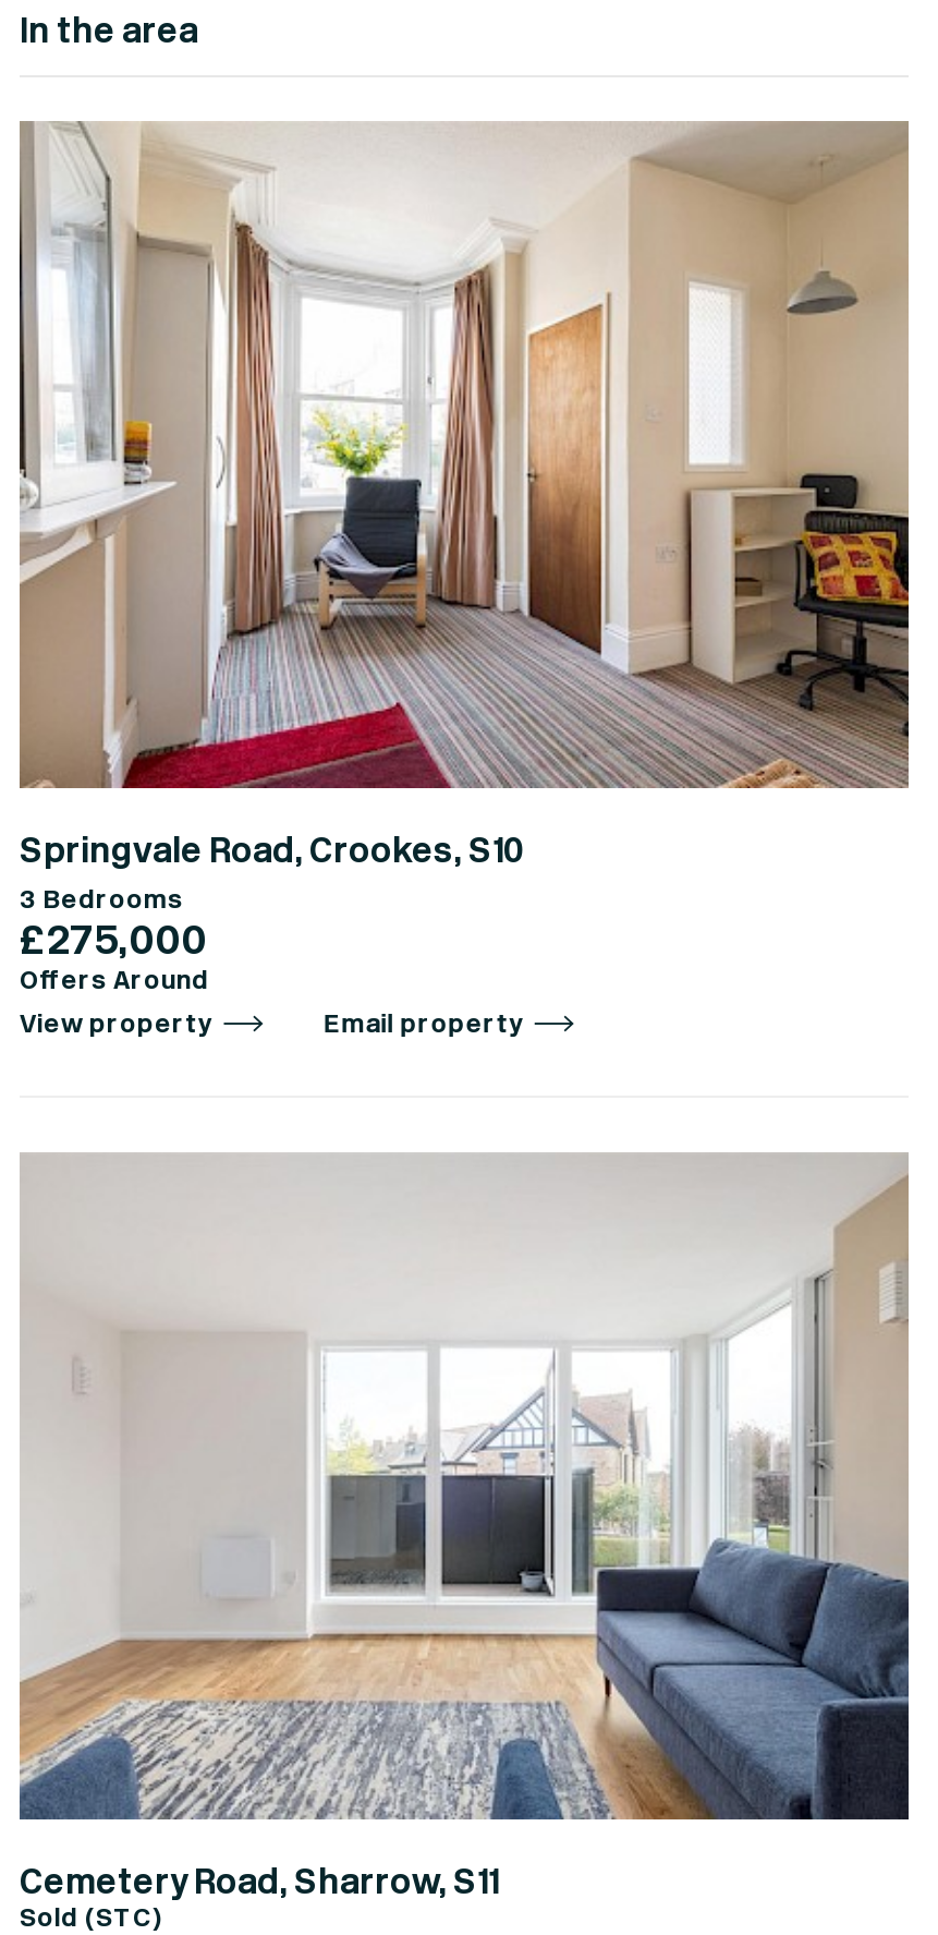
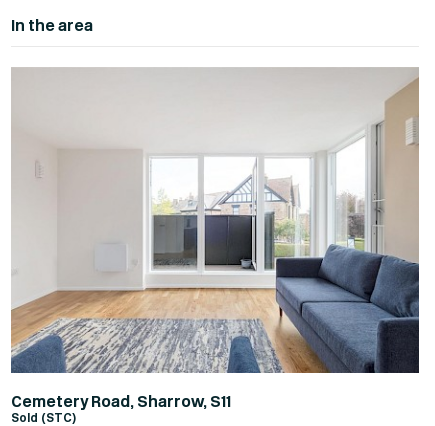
- [image]
- Springvale Road, Crookes, S10
- 3 Bedrooms
- £275,000
- Offers Around
- View property
- Email property
